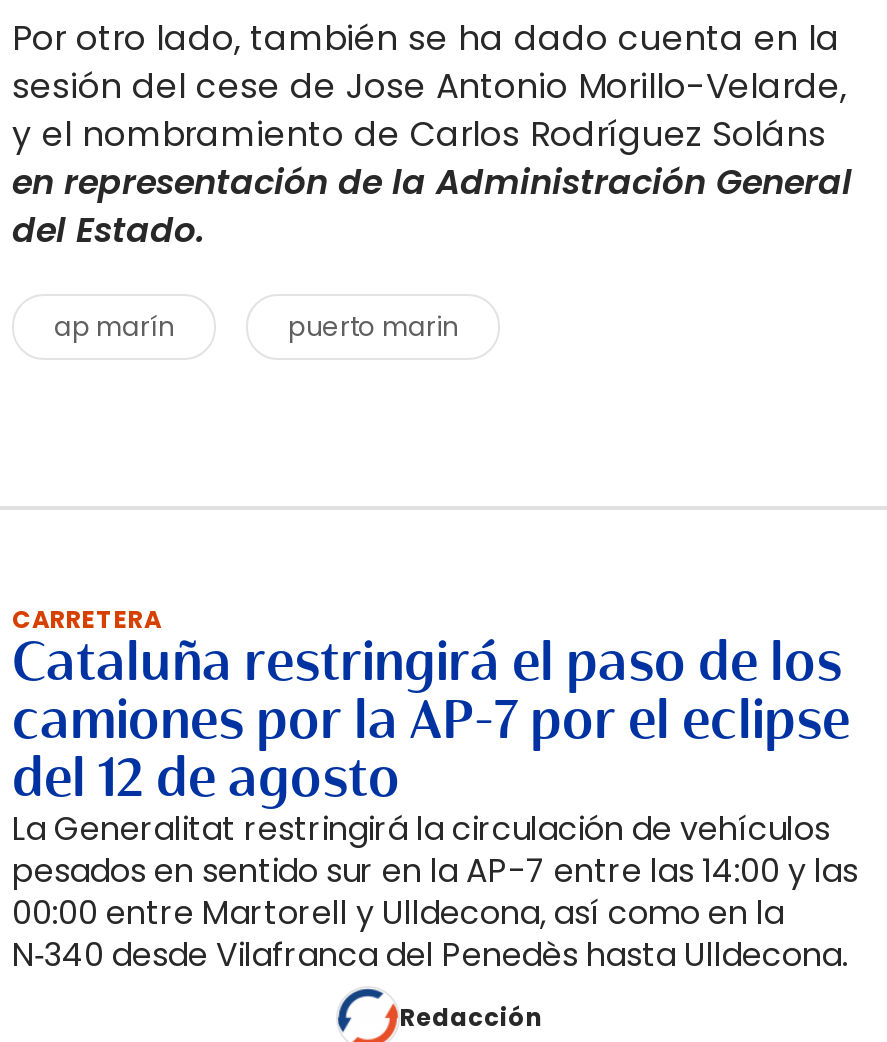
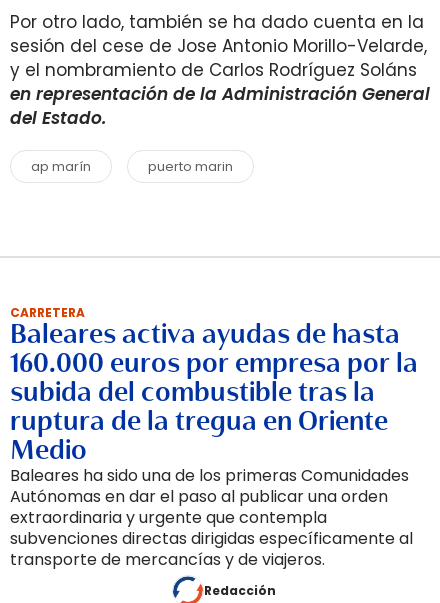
- Cataluña restringirá el paso de los
- camiones por la AP-7 por el eclipse
- del 12 de agosto
- La Generalitat restringirá la circulación de vehículos
- pesados en sentido sur en la AP-7 entre las 14:00 y las
- 00:00 entre Martorell y Ulldecona, así como en la
- N‑340 desde Vilafranca del Penedès hasta Ulldecona.
+ Baleares activa ayudas de hasta
+ 160.000 euros por empresa por la
+ subida del combustible tras la
+ ruptura de la tregua en Oriente
+ Medio
+ Baleares ha sido una de los primeras Comunidades
+ Autónomas en dar el paso al publicar una orden
+ extraordinaria y urgente que contempla
+ subvenciones directas dirigidas específicamente al
+ transporte de mercancías y de viajeros.
